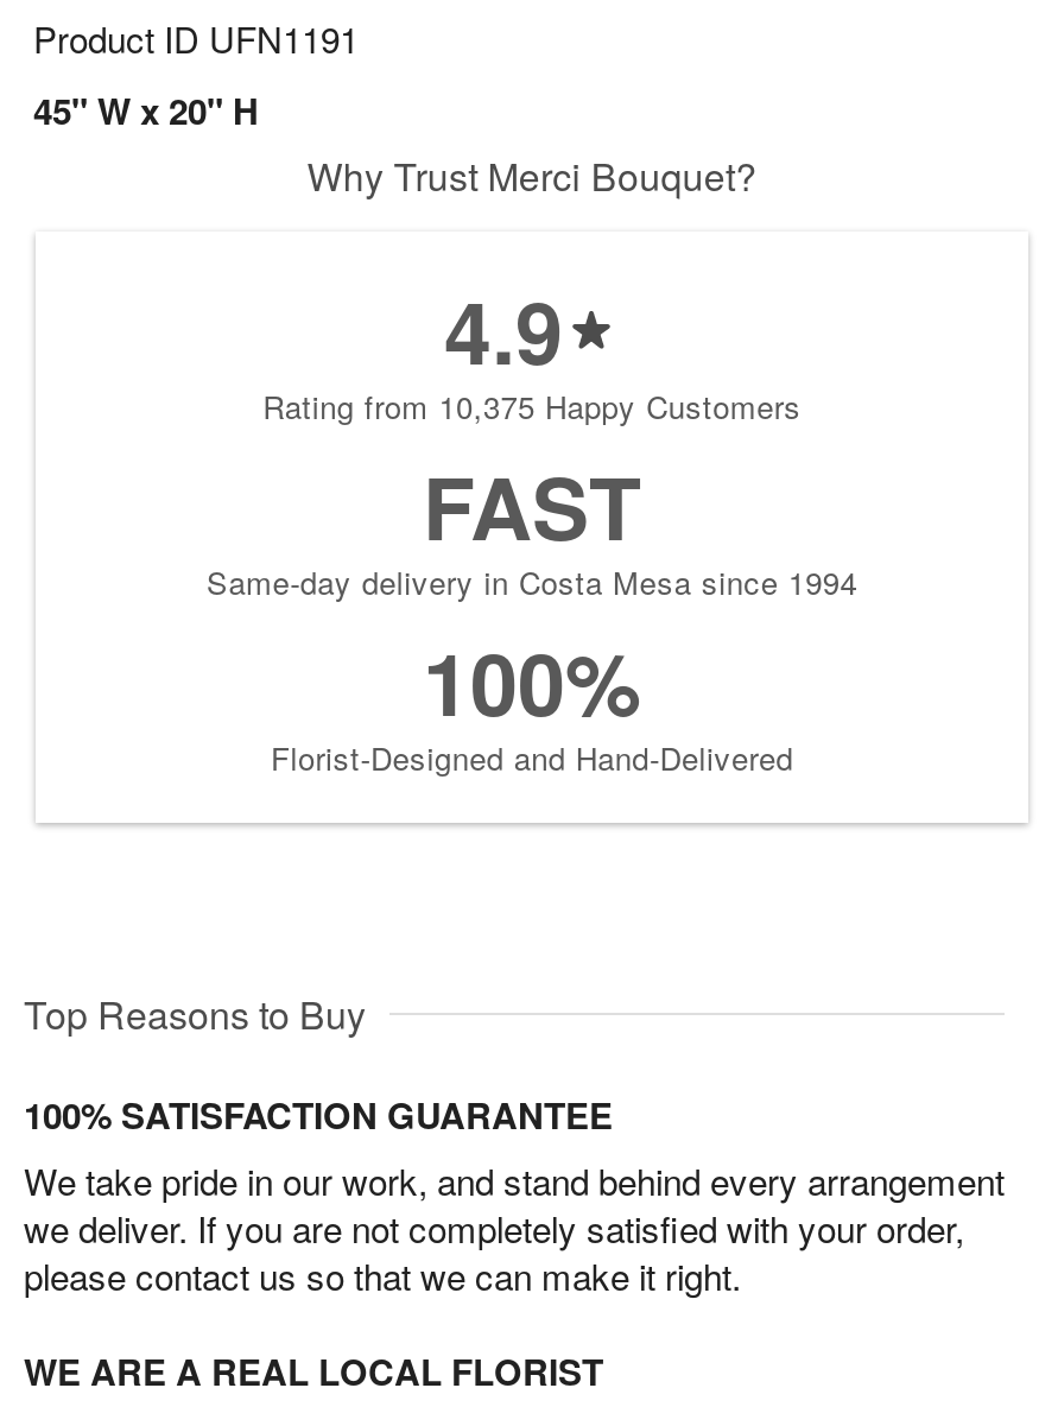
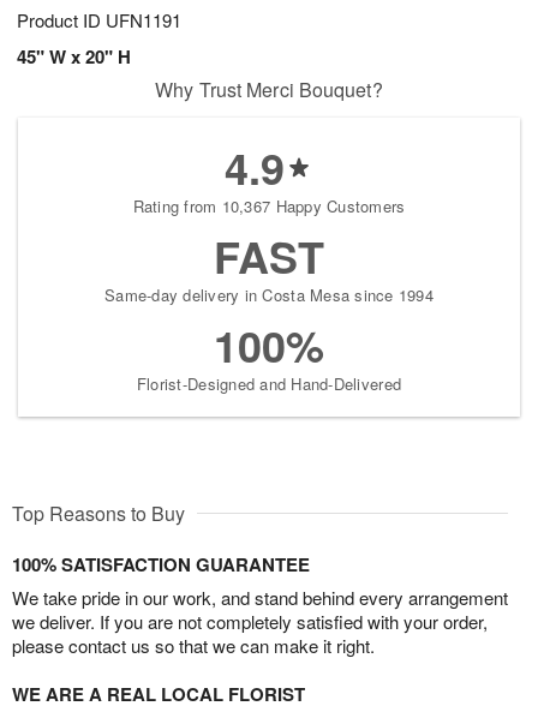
- Rating from 10,375 Happy Customers
+ Rating from 10,367 Happy Customers
